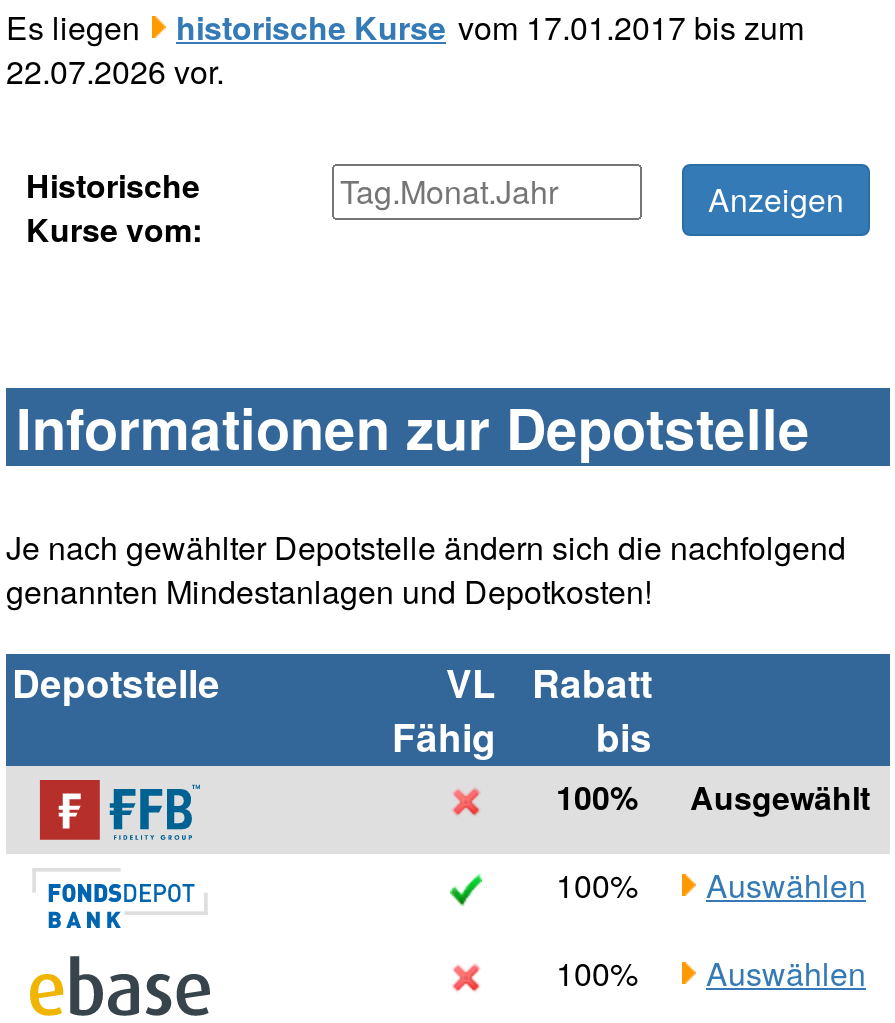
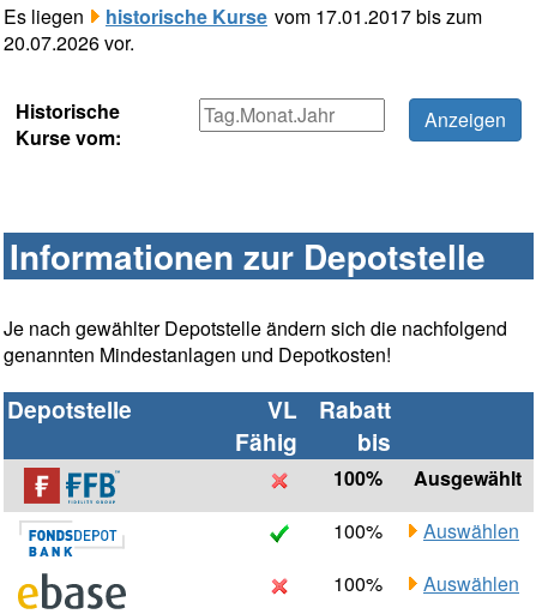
- 22.07.2026 vor.
+ 20.07.2026 vor.
